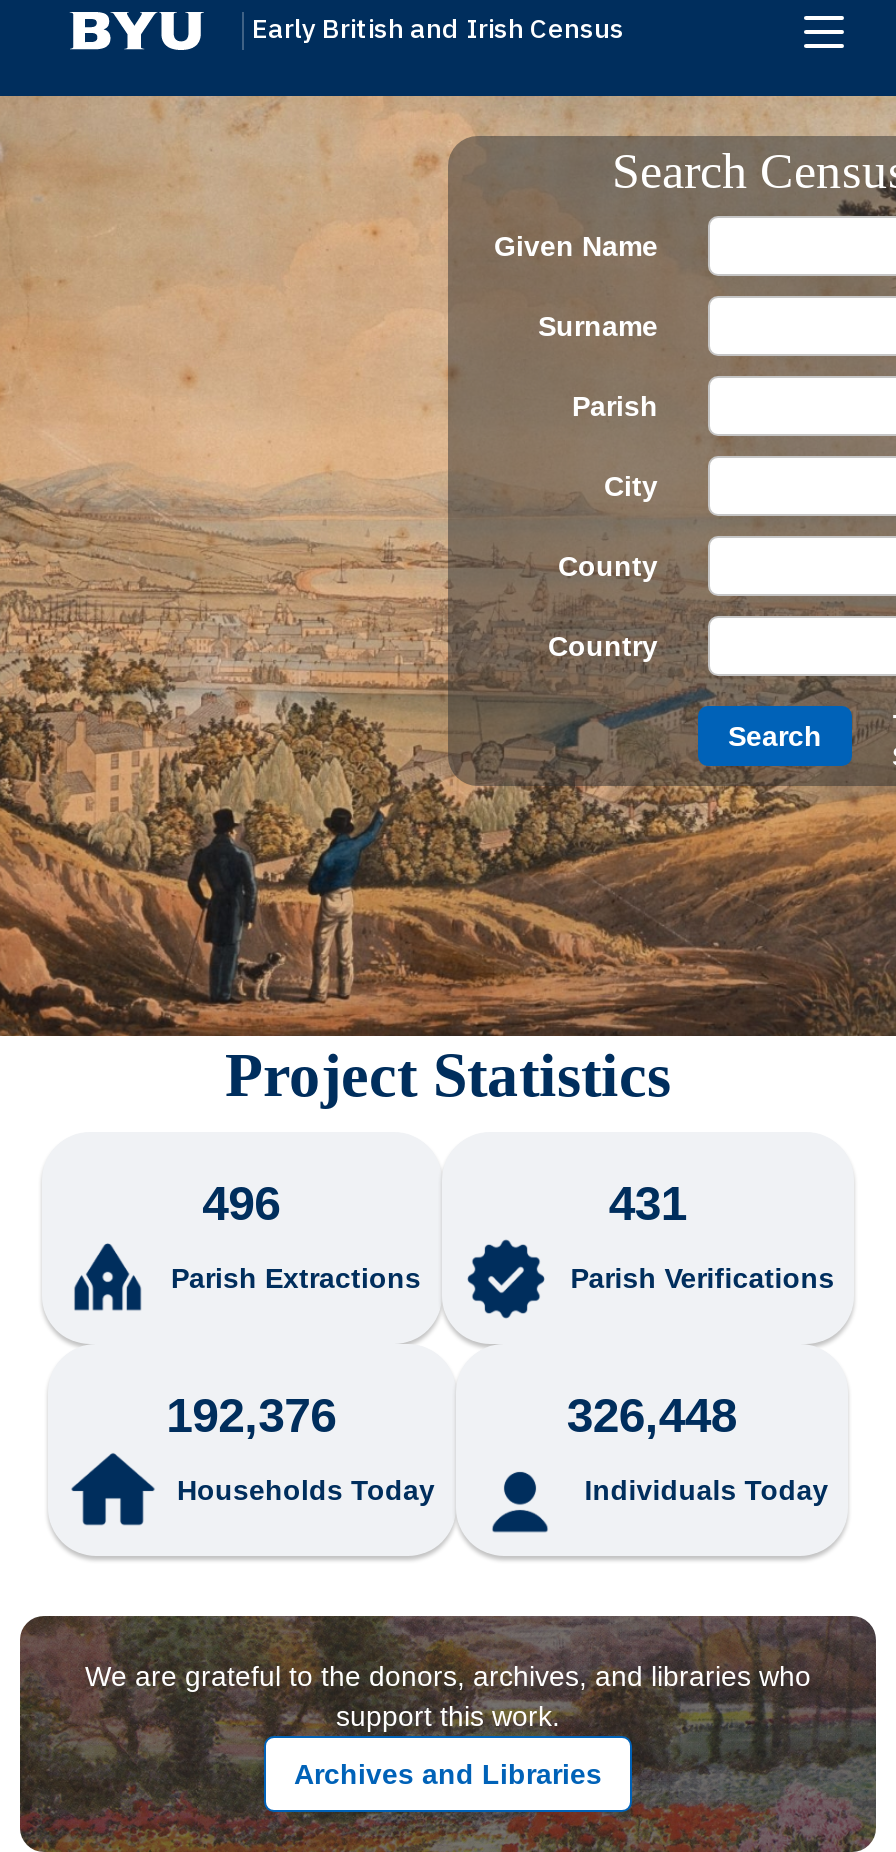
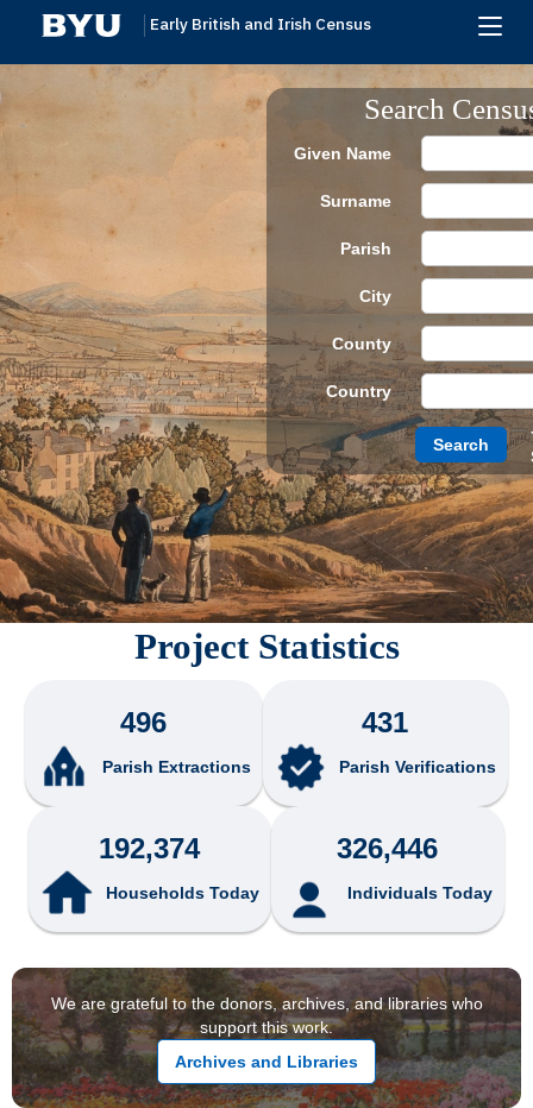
- 192,376
+ 192,374

- 326,448
+ 326,446
